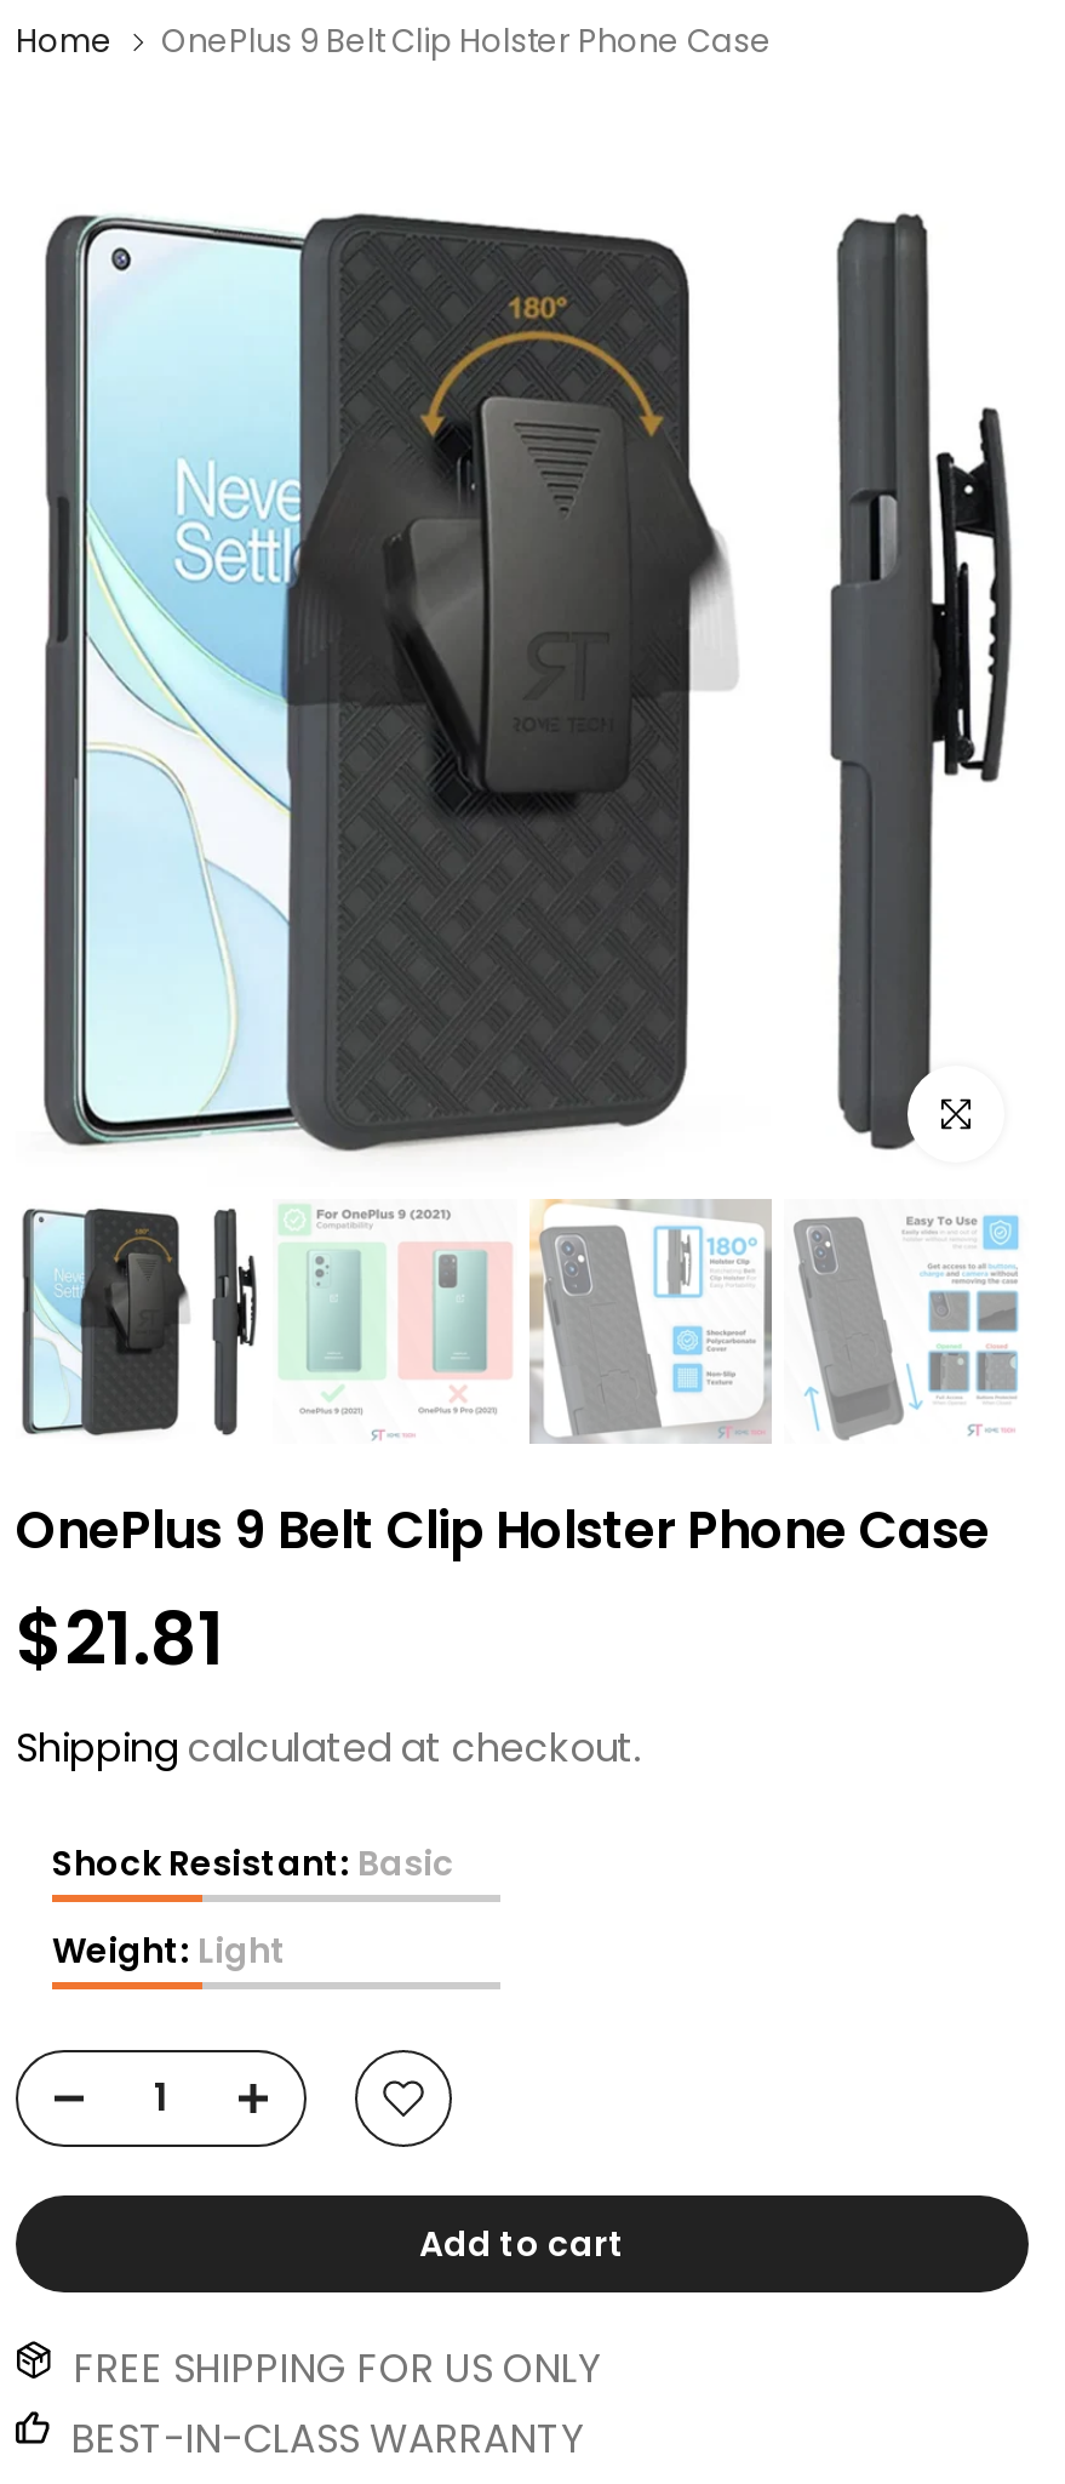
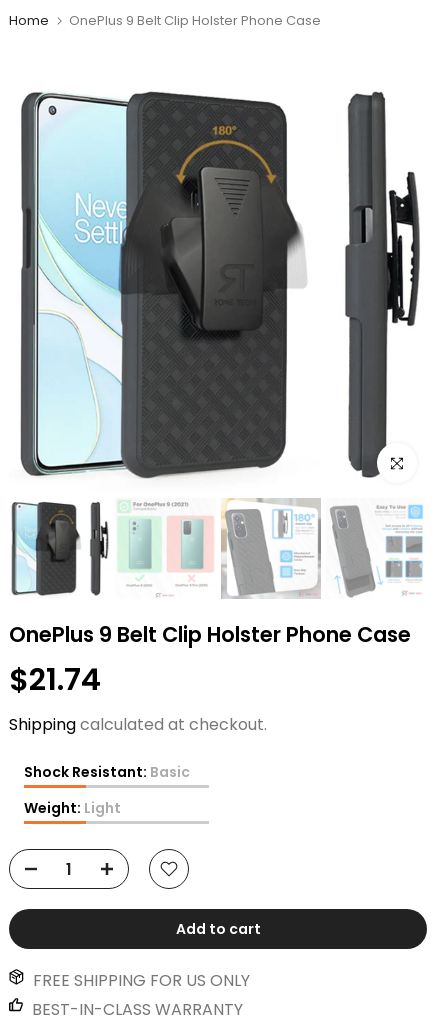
- $21.81
+ $21.74
